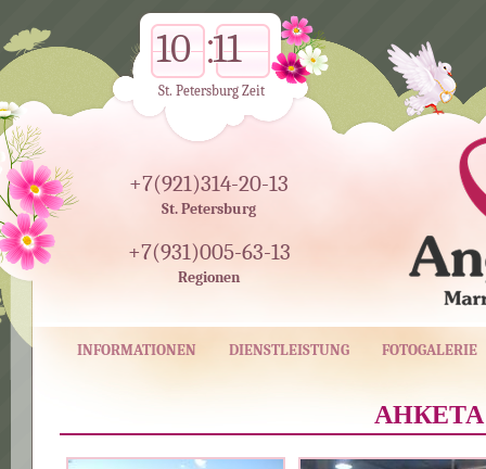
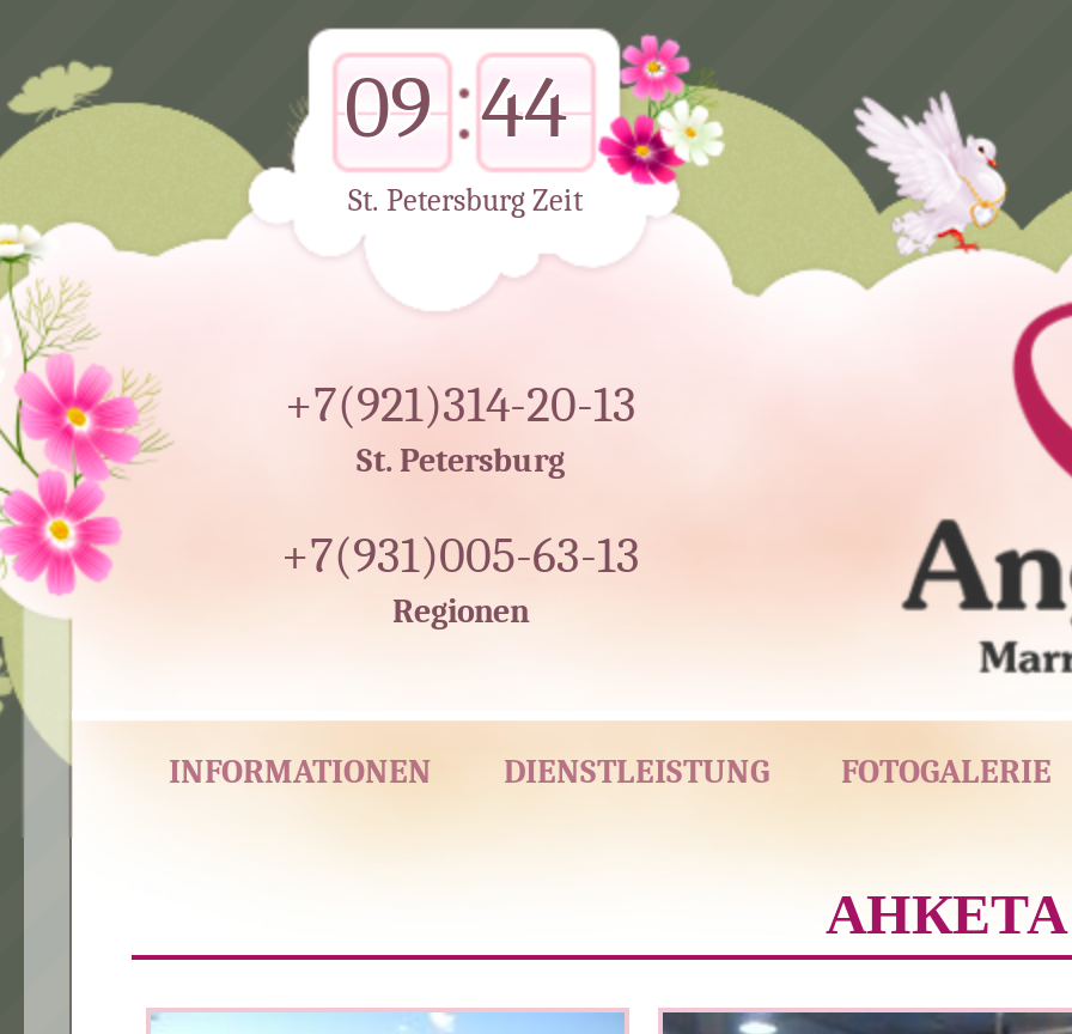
- 10 11
+ 09 44
